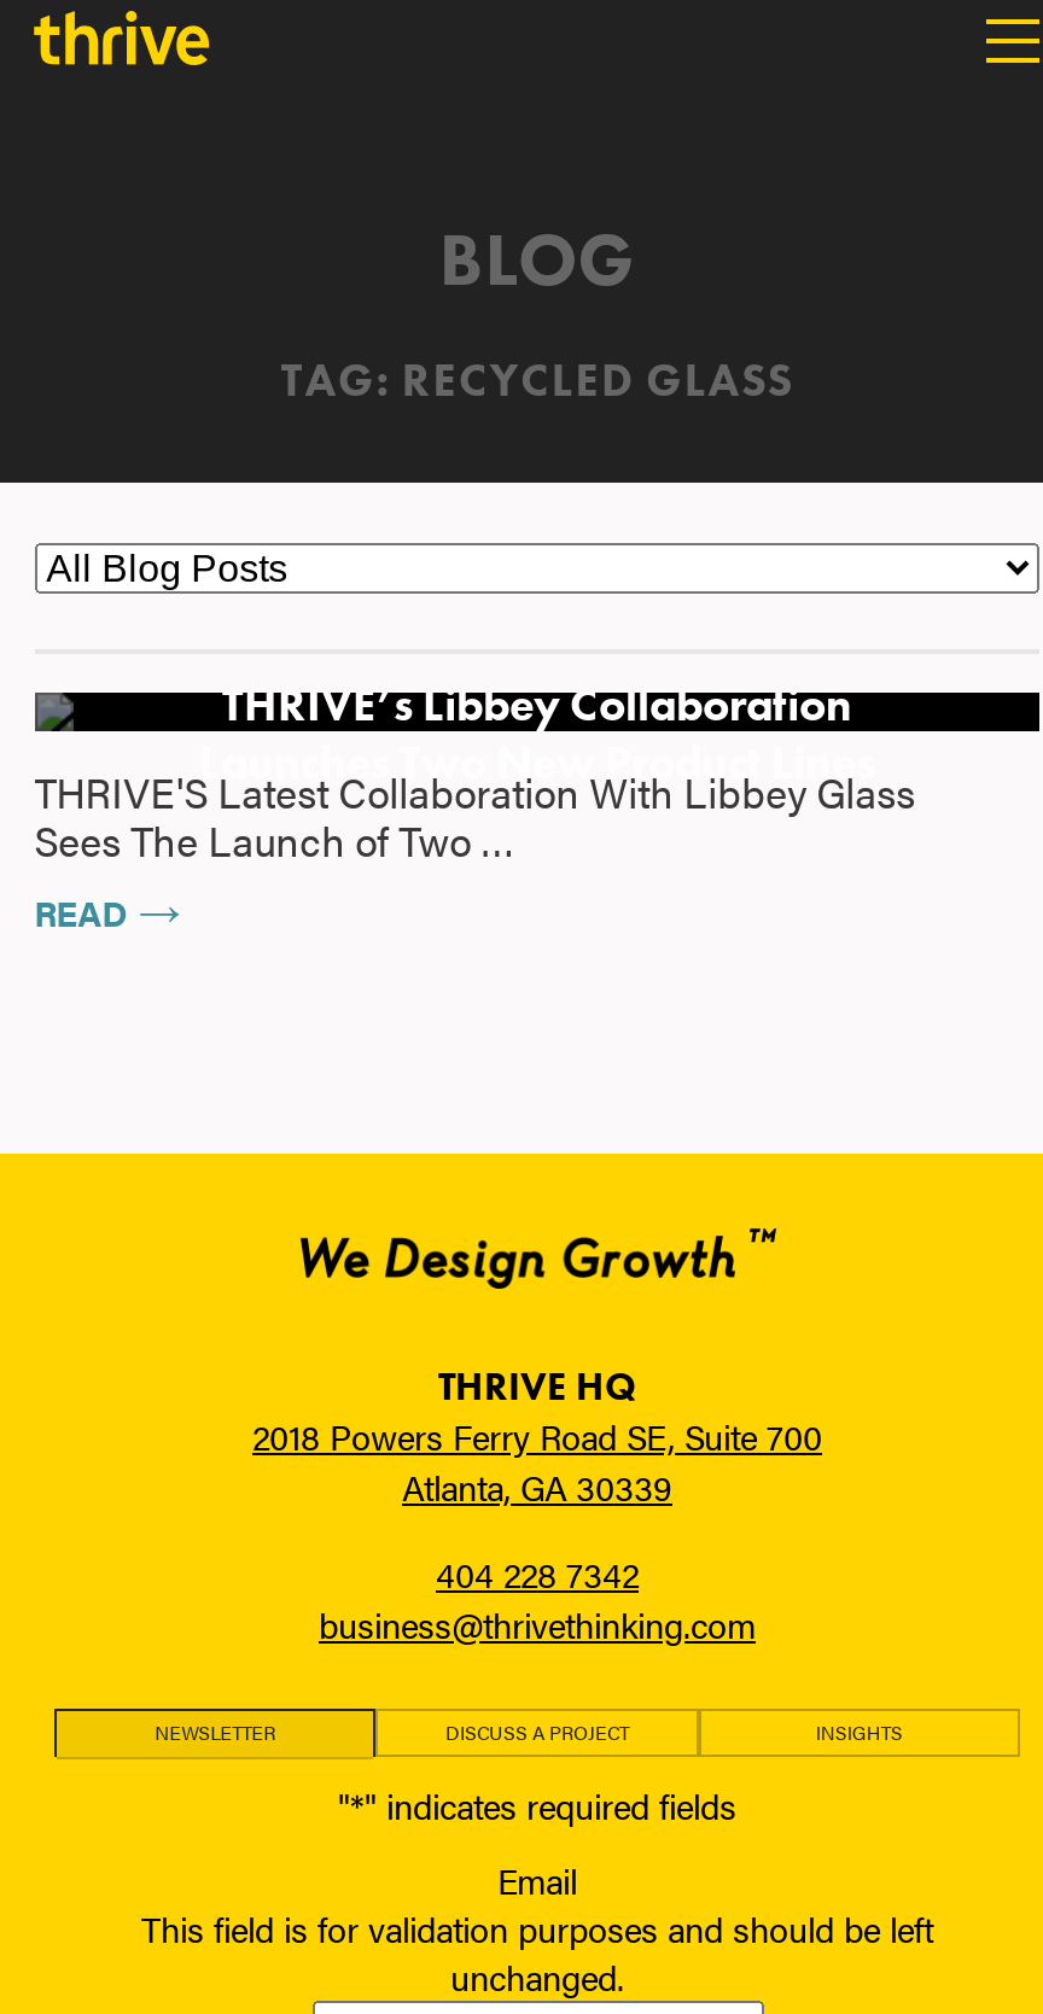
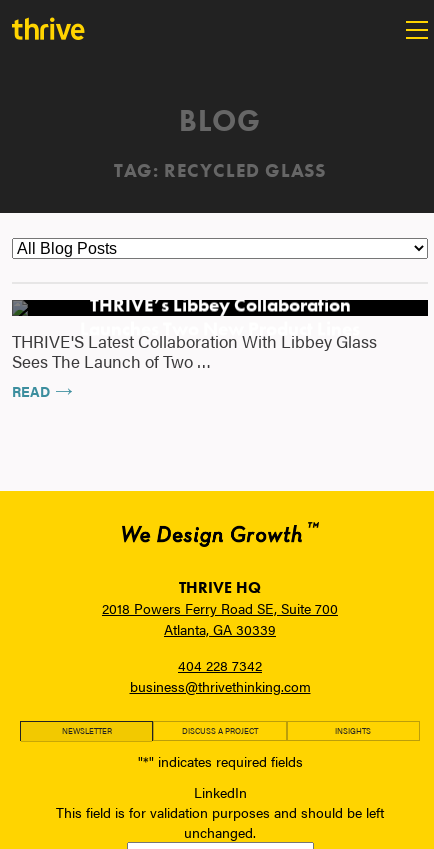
- Email
+ LinkedIn
